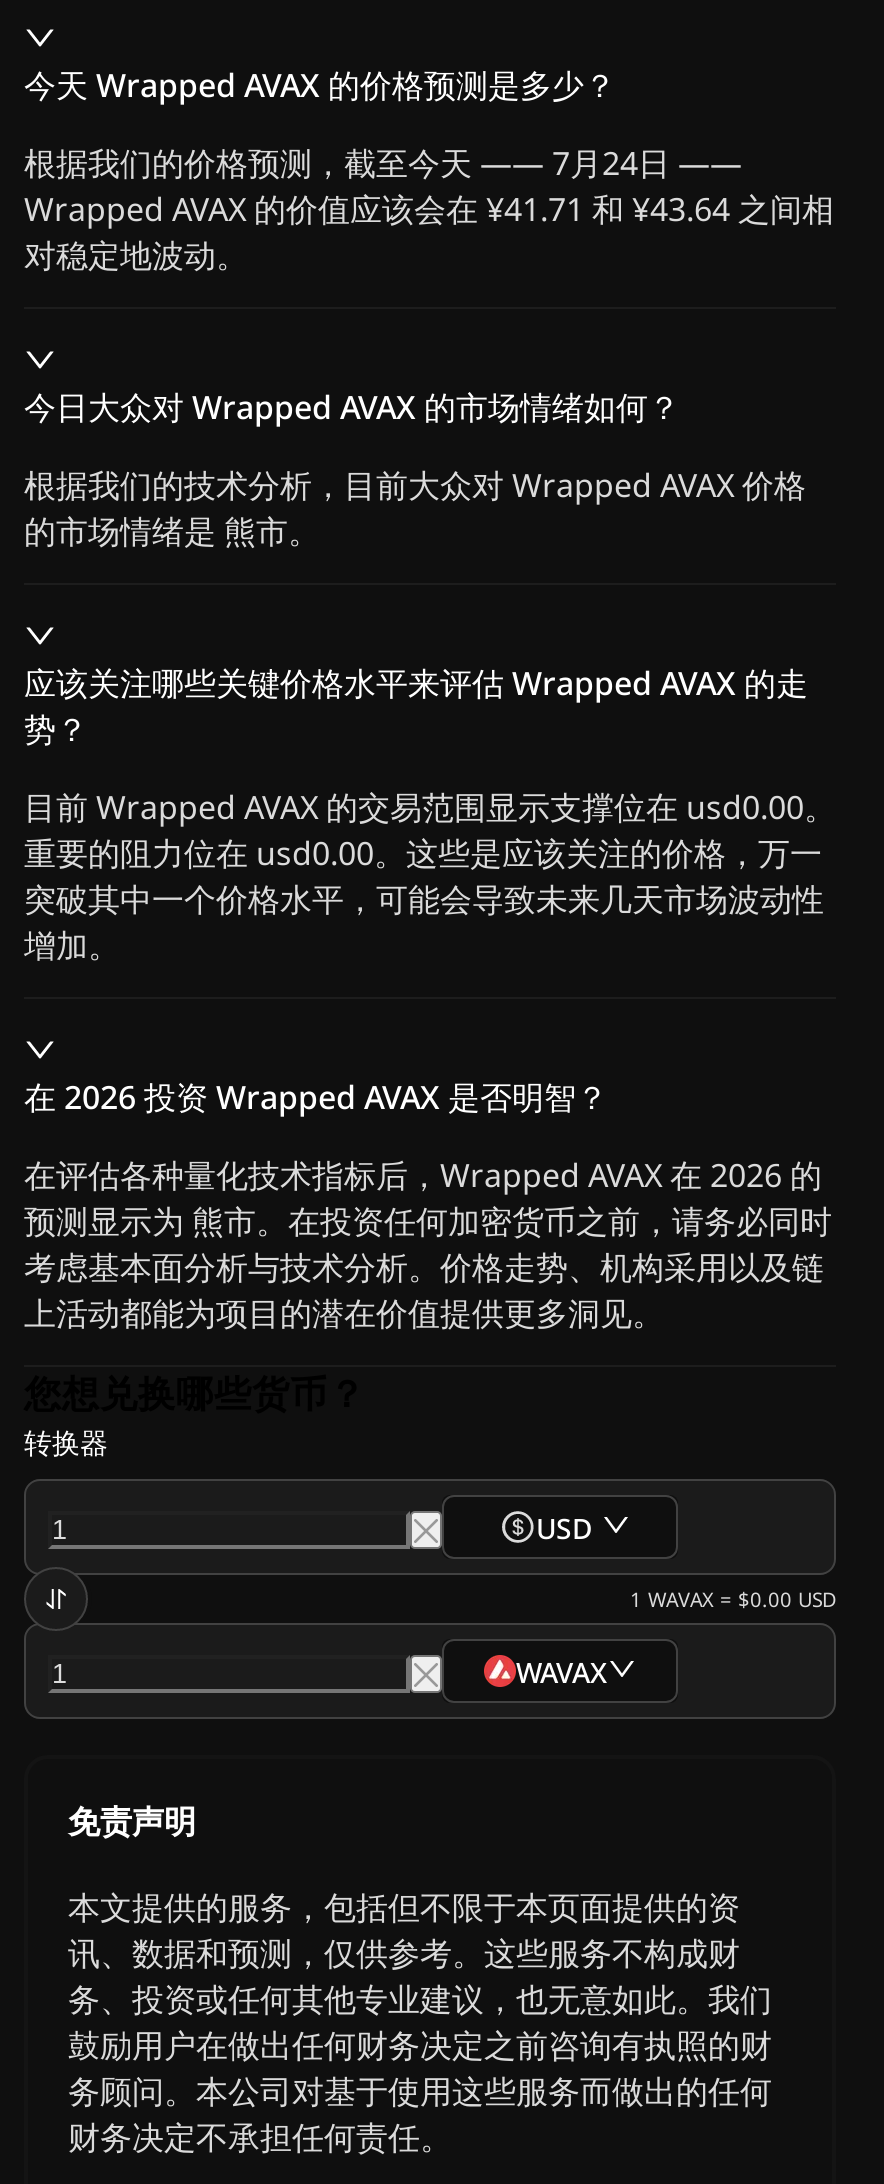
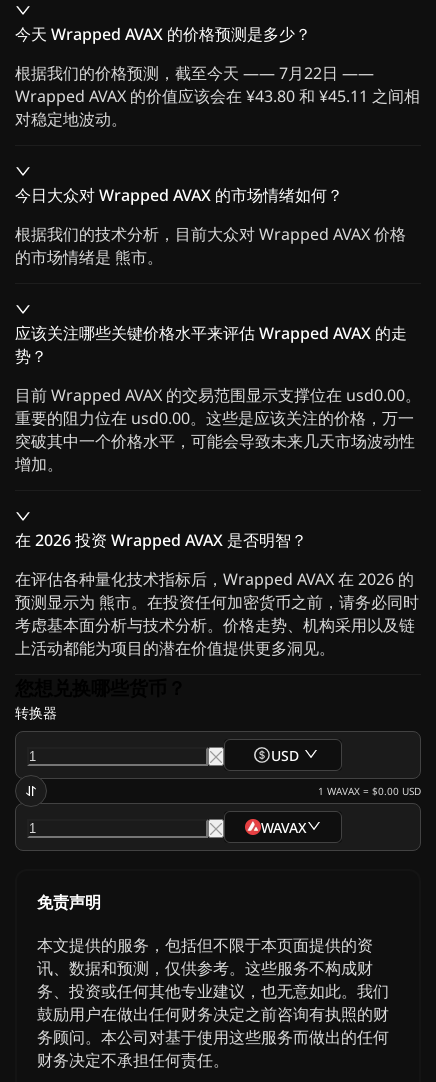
- 根据我们的价格预测，截至今天 —— 7月24日 ——
+ 根据我们的价格预测，截至今天 —— 7月22日 ——

- Wrapped AVAX 的价值应该会在 ¥41.71 和 ¥43.64 之间相
+ Wrapped AVAX 的价值应该会在 ¥43.80 和 ¥45.11 之间相
